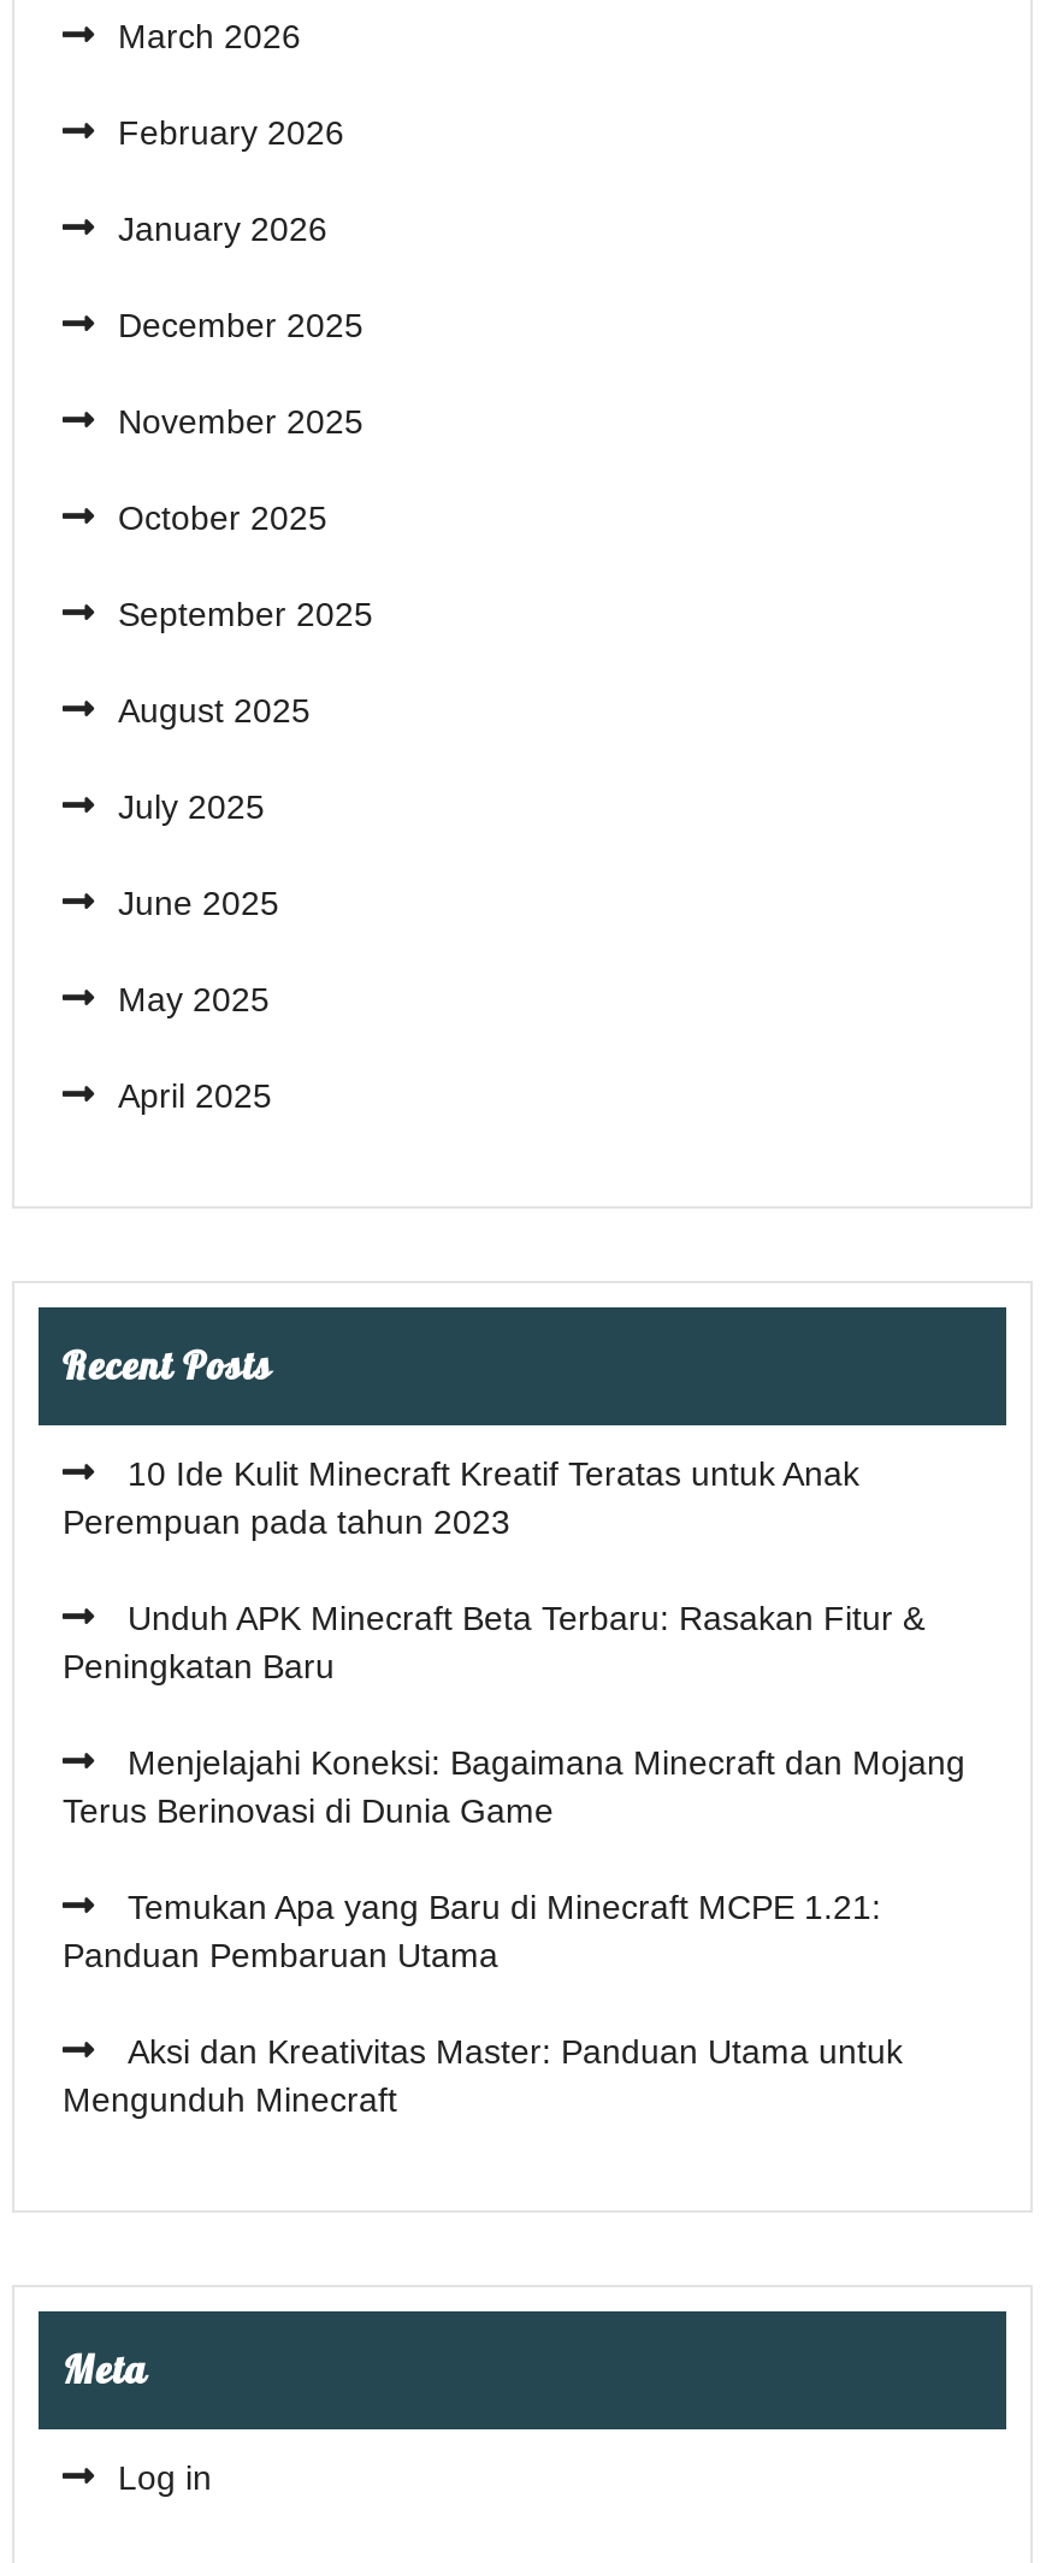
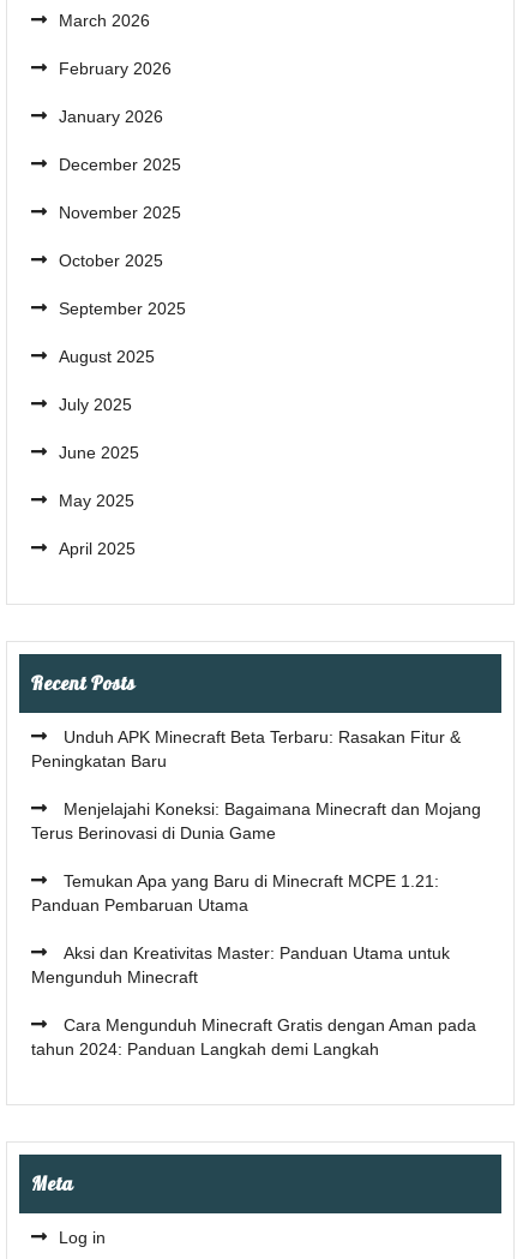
- 10 Ide Kulit Minecraft Kreatif Teratas untuk Anak
- Perempuan pada tahun 2023

moved up: Unduh APK Minecraft Beta Terbaru: Rasakan Fitur & | Peningkatan Baru | Menjelajahi Koneksi: Bagaimana Minecraft dan Mojang | Terus Berinovasi di Dunia Game | Temukan Apa yang Baru di Minecraft MCPE 1.21: | Panduan Pembaruan Utama | Aksi dan Kreativitas Master: Panduan Utama untuk | Mengunduh Minecraft

+ Cara Mengunduh Minecraft Gratis dengan Aman pada
+ tahun 2024: Panduan Langkah demi Langkah
